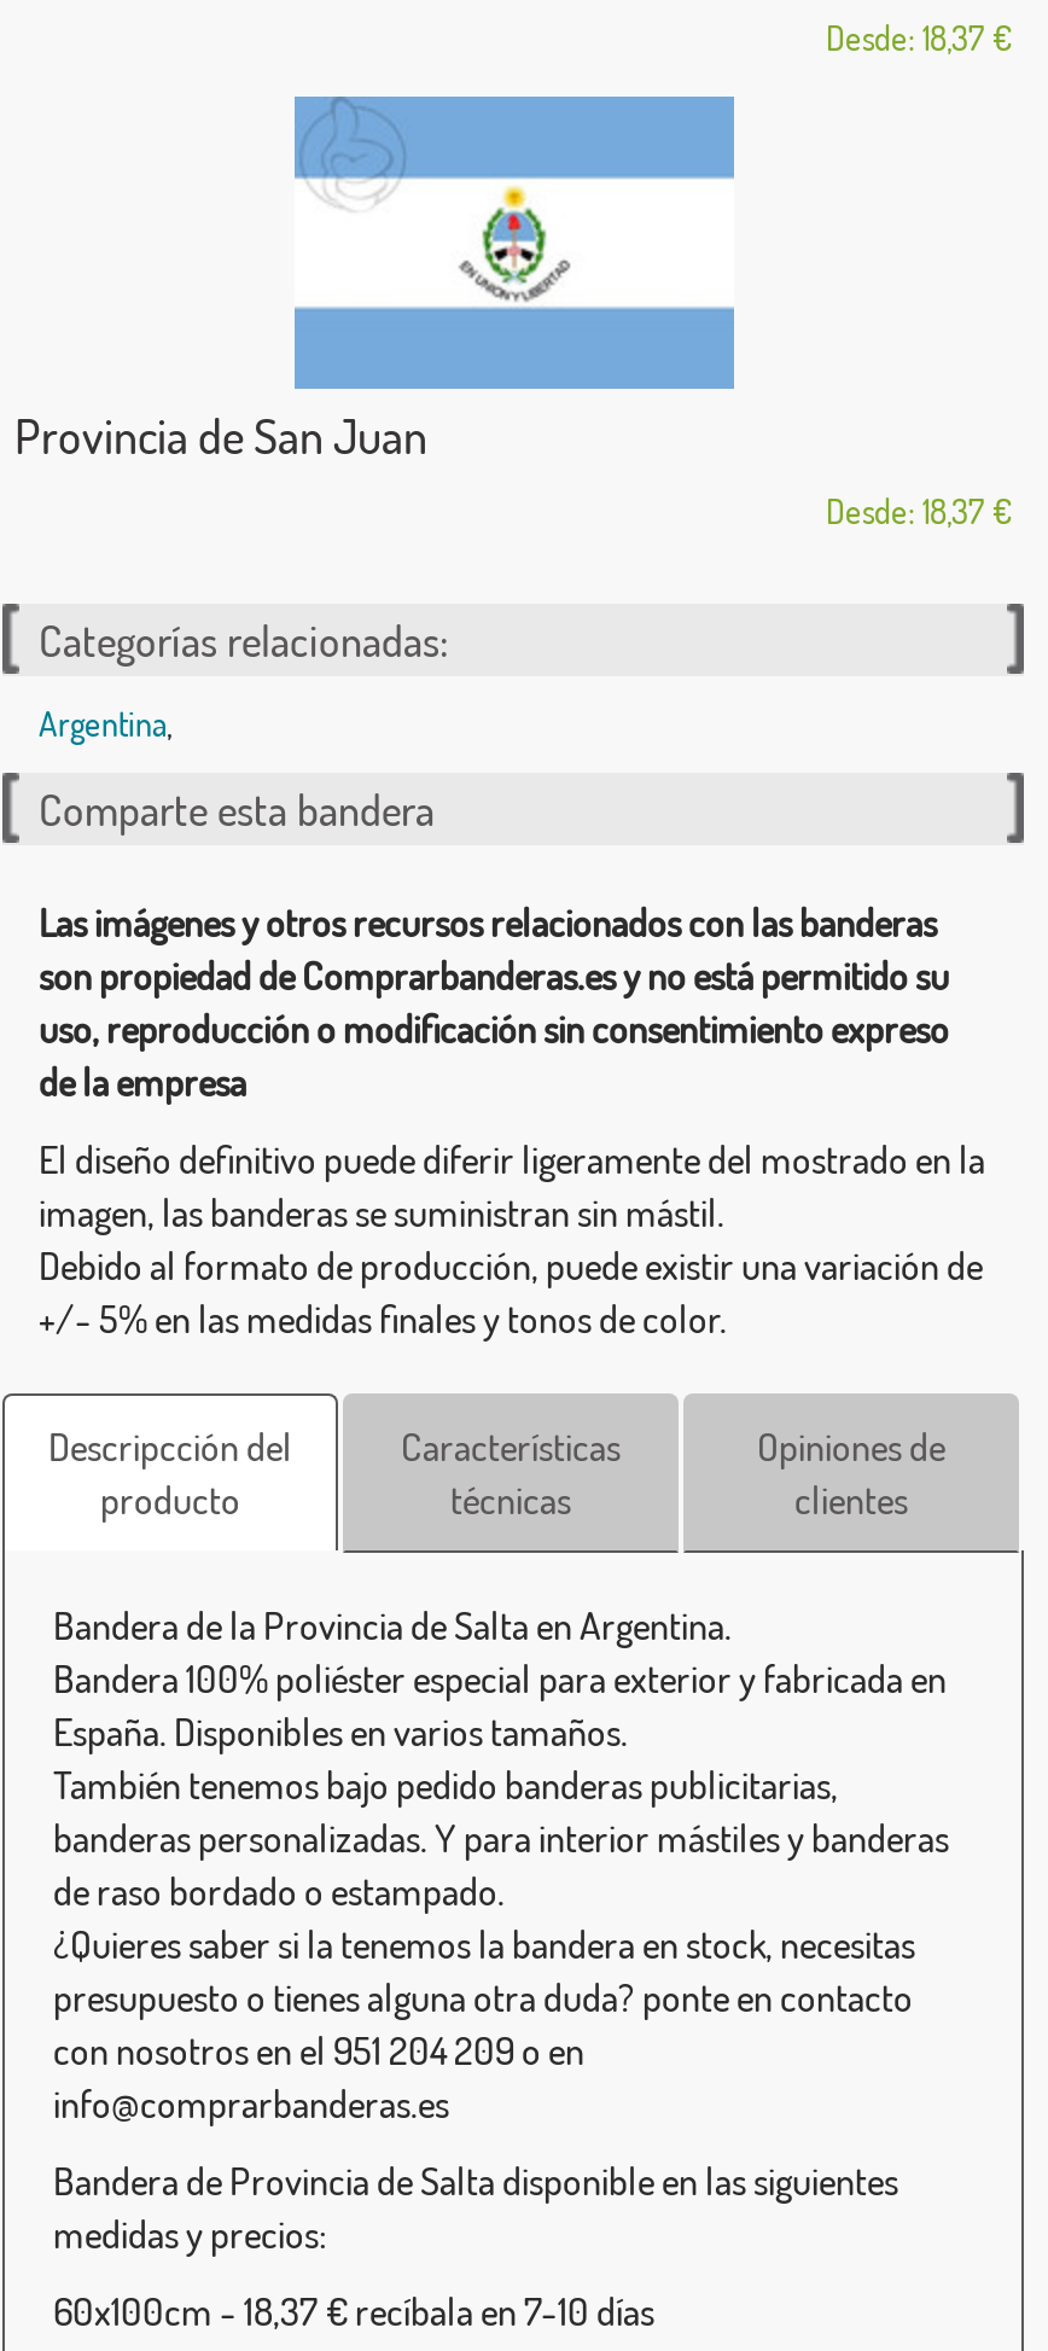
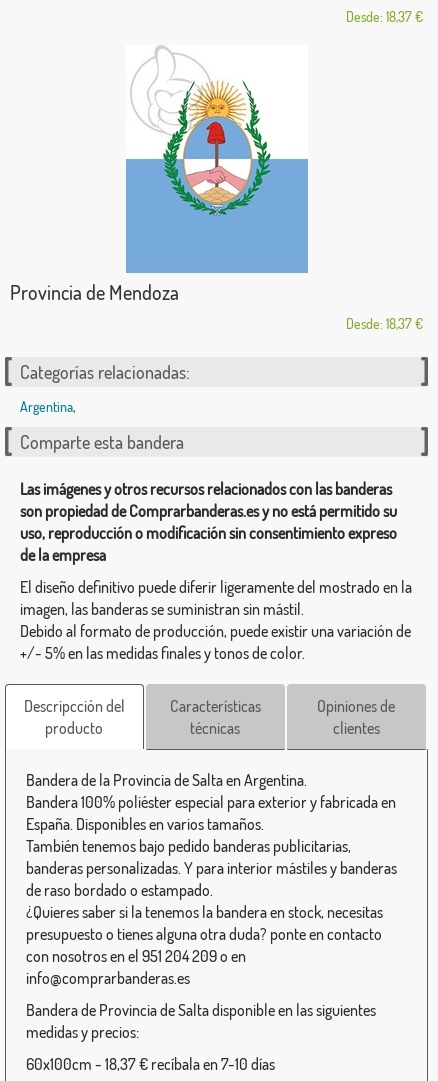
- [image]
- Provincia de San Juan
+ [image]
+ Provincia de Mendoza
